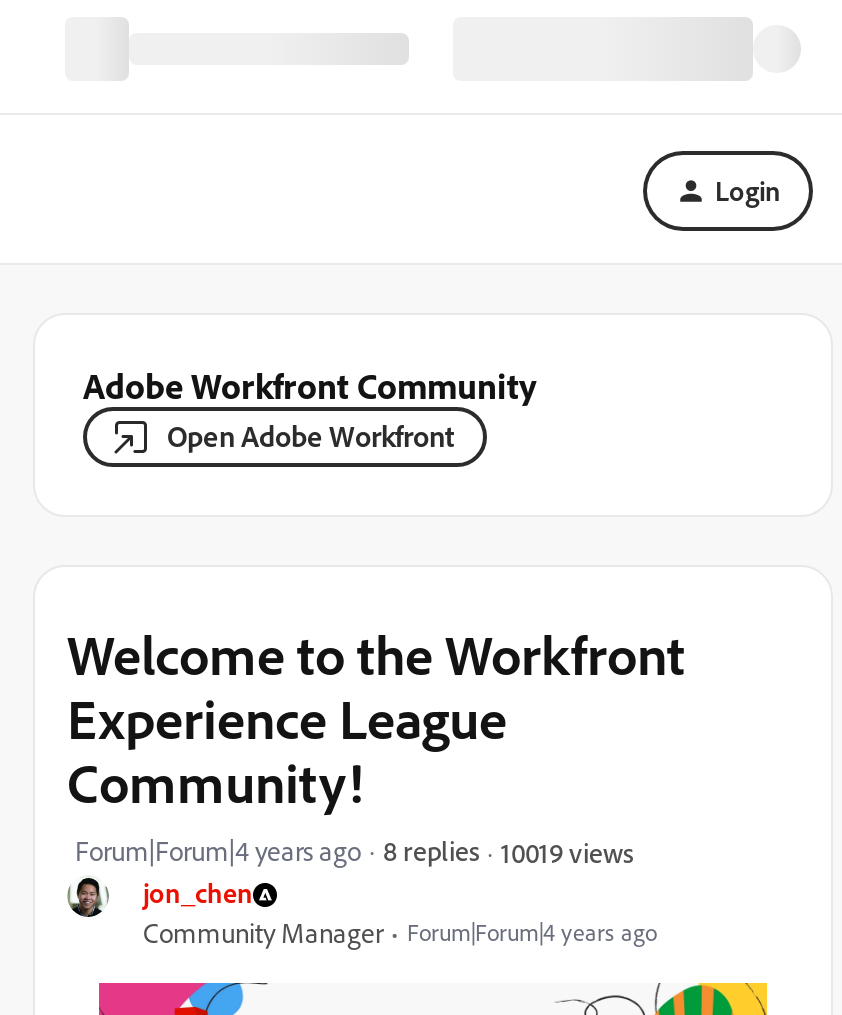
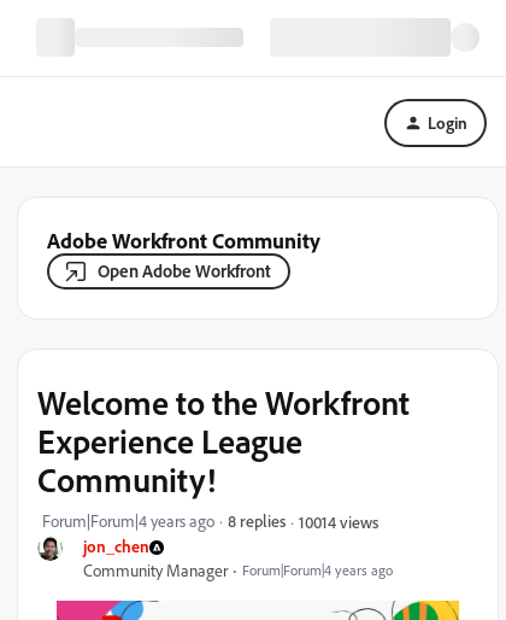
- 10019 views
+ 10014 views
